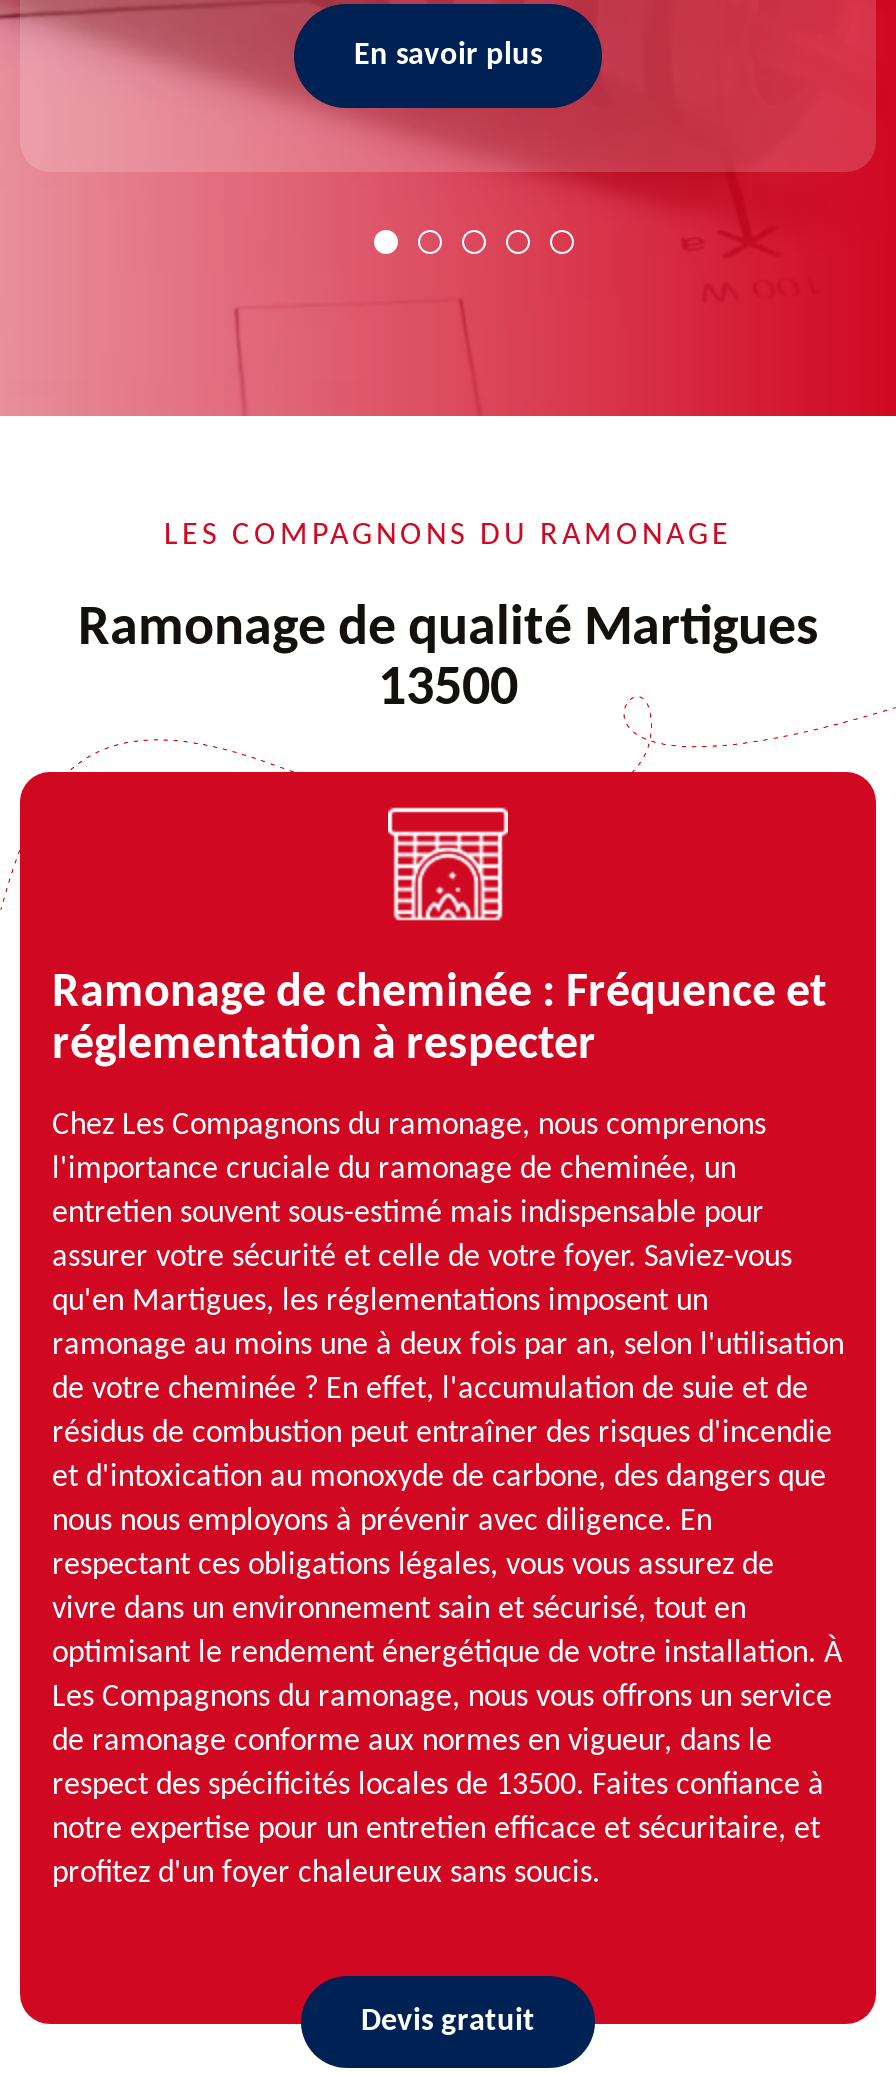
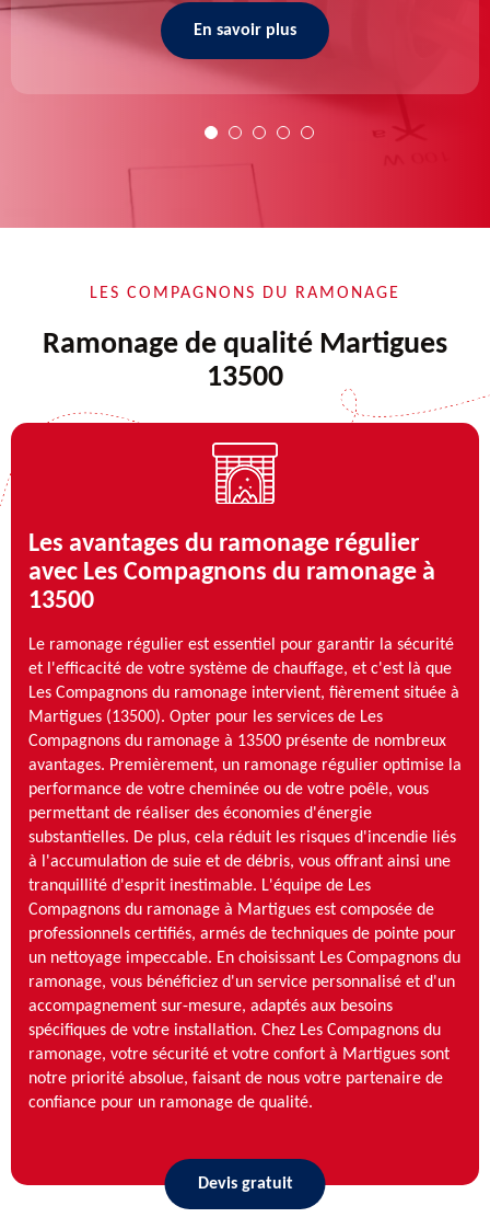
- Ramonage de cheminée : Fréquence et
- réglementation à respecter
+ Les avantages du ramonage régulier
+ avec Les Compagnons du ramonage à
+ 13500

- Chez Les Compagnons du ramonage, nous comprenons
- l'importance cruciale du ramonage de cheminée, un
- entretien souvent sous-estimé mais indispensable pour
- assurer votre sécurité et celle de votre foyer. Saviez-vous
- qu'en Martigues, les réglementations imposent un
- ramonage au moins une à deux fois par an, selon l'utilisation
- de votre cheminée ? En effet, l'accumulation de suie et de
- résidus de combustion peut entraîner des risques d'incendie
- et d'intoxication au monoxyde de carbone, des dangers que
- nous nous employons à prévenir avec diligence. En
- respectant ces obligations légales, vous vous assurez de
- vivre dans un environnement sain et sécurisé, tout en
- optimisant le rendement énergétique de votre installation. À
- Les Compagnons du ramonage, nous vous offrons un service
- de ramonage conforme aux normes en vigueur, dans le
- respect des spécificités locales de 13500. Faites confiance à
- notre expertise pour un entretien efficace et sécuritaire, et
- profitez d'un foyer chaleureux sans soucis.
+ Le ramonage régulier est essentiel pour garantir la sécurité
+ et l'efficacité de votre système de chauffage, et c'est là que
+ Les Compagnons du ramonage intervient, fièrement située à
+ Martigues (13500). Opter pour les services de Les
+ Compagnons du ramonage à 13500 présente de nombreux
+ avantages. Premièrement, un ramonage régulier optimise la
+ performance de votre cheminée ou de votre poêle, vous
+ permettant de réaliser des économies d'énergie
+ substantielles. De plus, cela réduit les risques d'incendie liés
+ à l'accumulation de suie et de débris, vous offrant ainsi une
+ tranquillité d'esprit inestimable. L'équipe de Les
+ Compagnons du ramonage à Martigues est composée de
+ professionnels certifiés, armés de techniques de pointe pour
+ un nettoyage impeccable. En choisissant Les Compagnons du
+ ramonage, vous bénéficiez d'un service personnalisé et d'un
+ accompagnement sur-mesure, adaptés aux besoins
+ spécifiques de votre installation. Chez Les Compagnons du
+ ramonage, votre sécurité et votre confort à Martigues sont
+ notre priorité absolue, faisant de nous votre partenaire de
+ confiance pour un ramonage de qualité.
